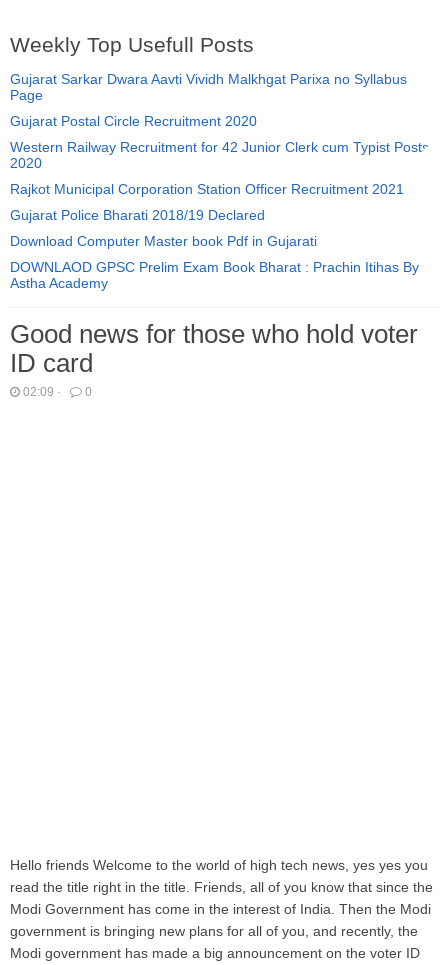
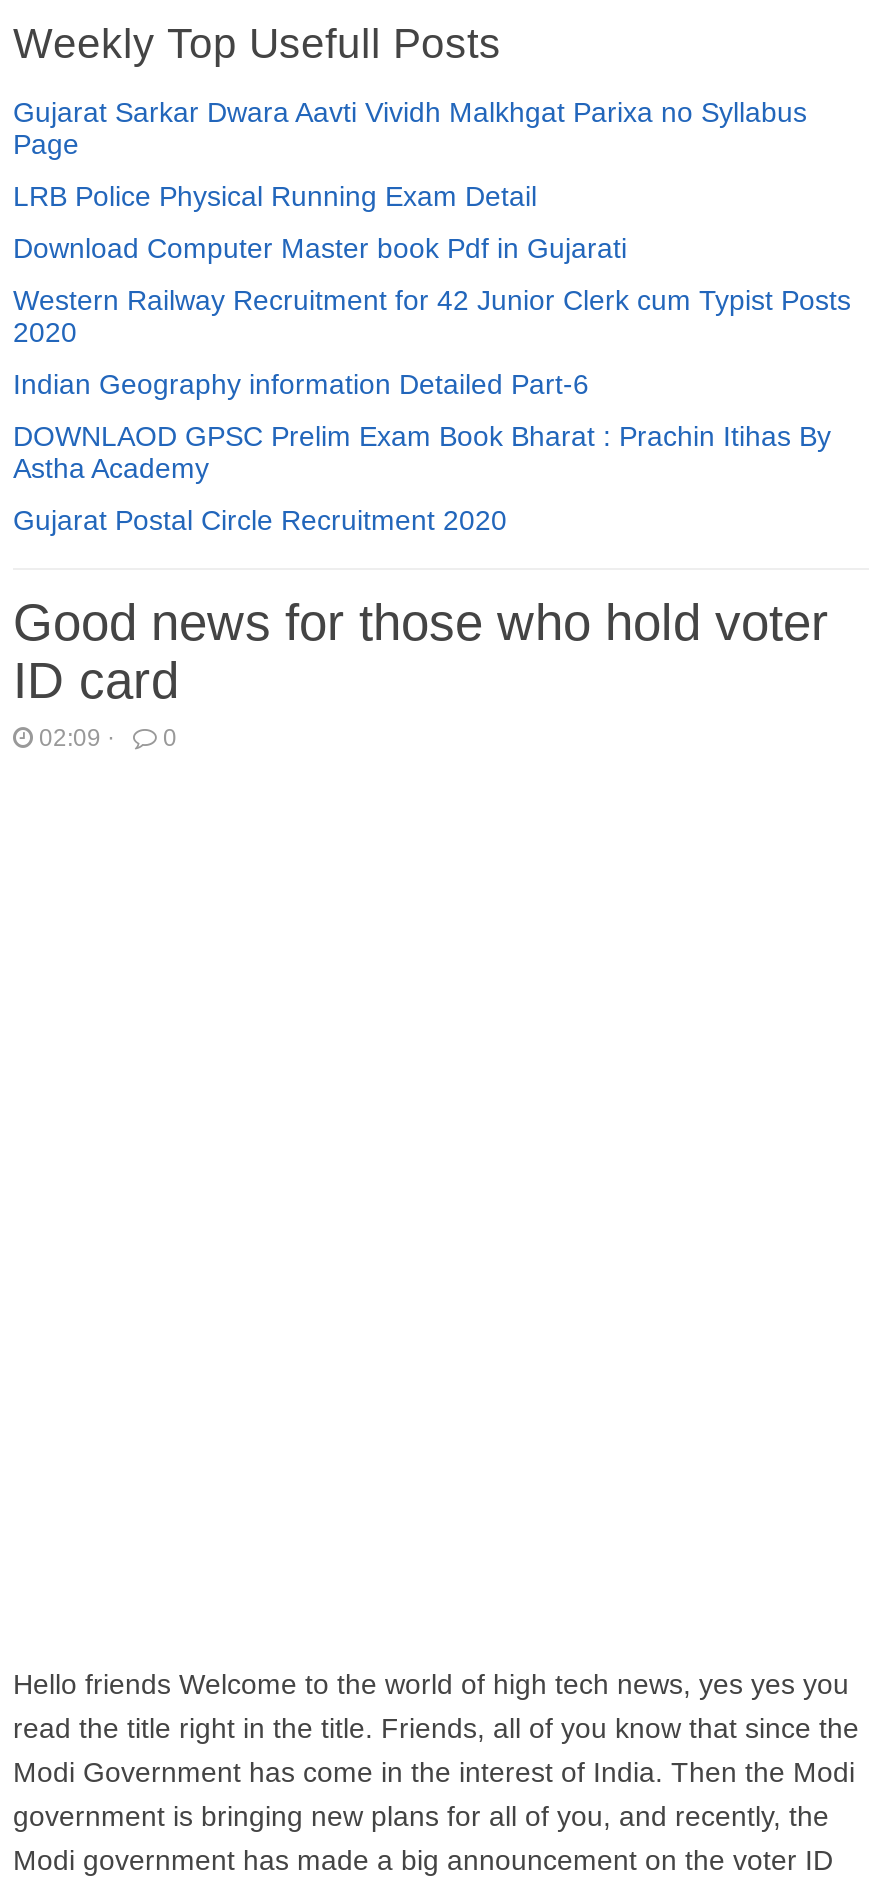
+ LRB Police Physical Running Exam Detail

moved down: Gujarat Postal Circle Recruitment 2020

moved down: Western Railway Recruitment for 42 Junior Clerk cum Typist Posts | 2020

- Rajkot Municipal Corporation Station Officer Recruitment 2021
- Gujarat Police Bharati 2018/19 Declared
+ Indian Geography information Detailed Part-6

moved up: Download Computer Master book Pdf in Gujarati

moved up: DOWNLAOD GPSC Prelim Exam Book Bharat : Prachin Itihas By | Astha Academy
